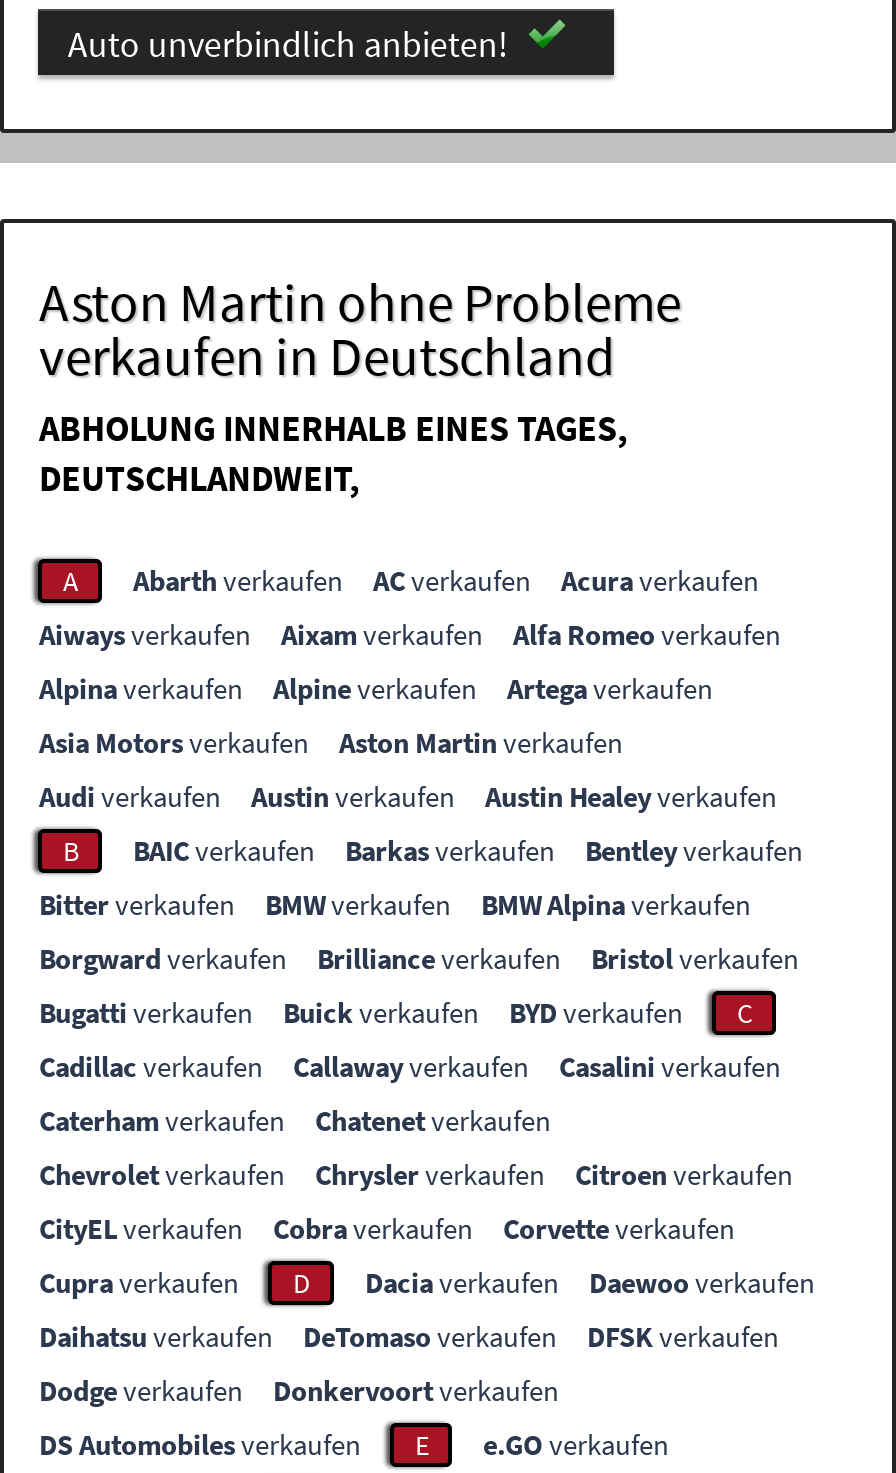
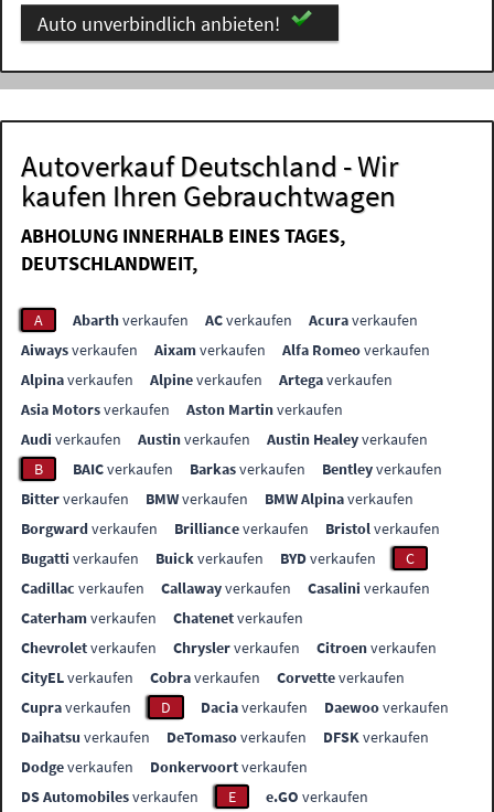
- Aston Martin ohne Probleme
- verkaufen in Deutschland
+ Autoverkauf Deutschland - Wir
+ kaufen Ihren Gebrauchtwagen
